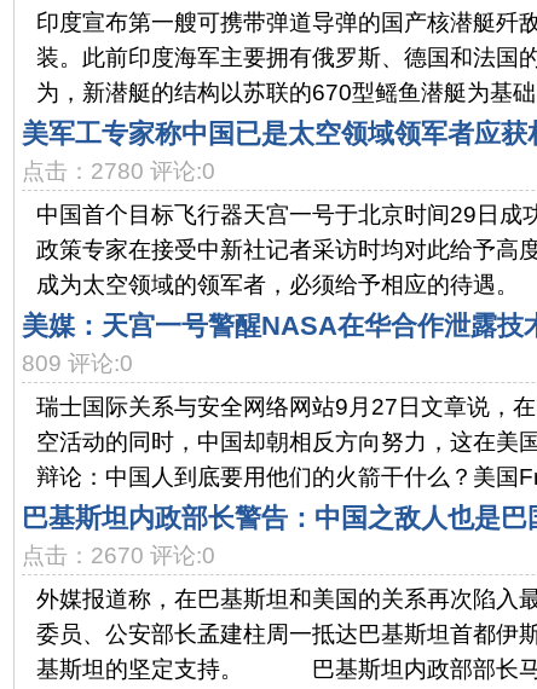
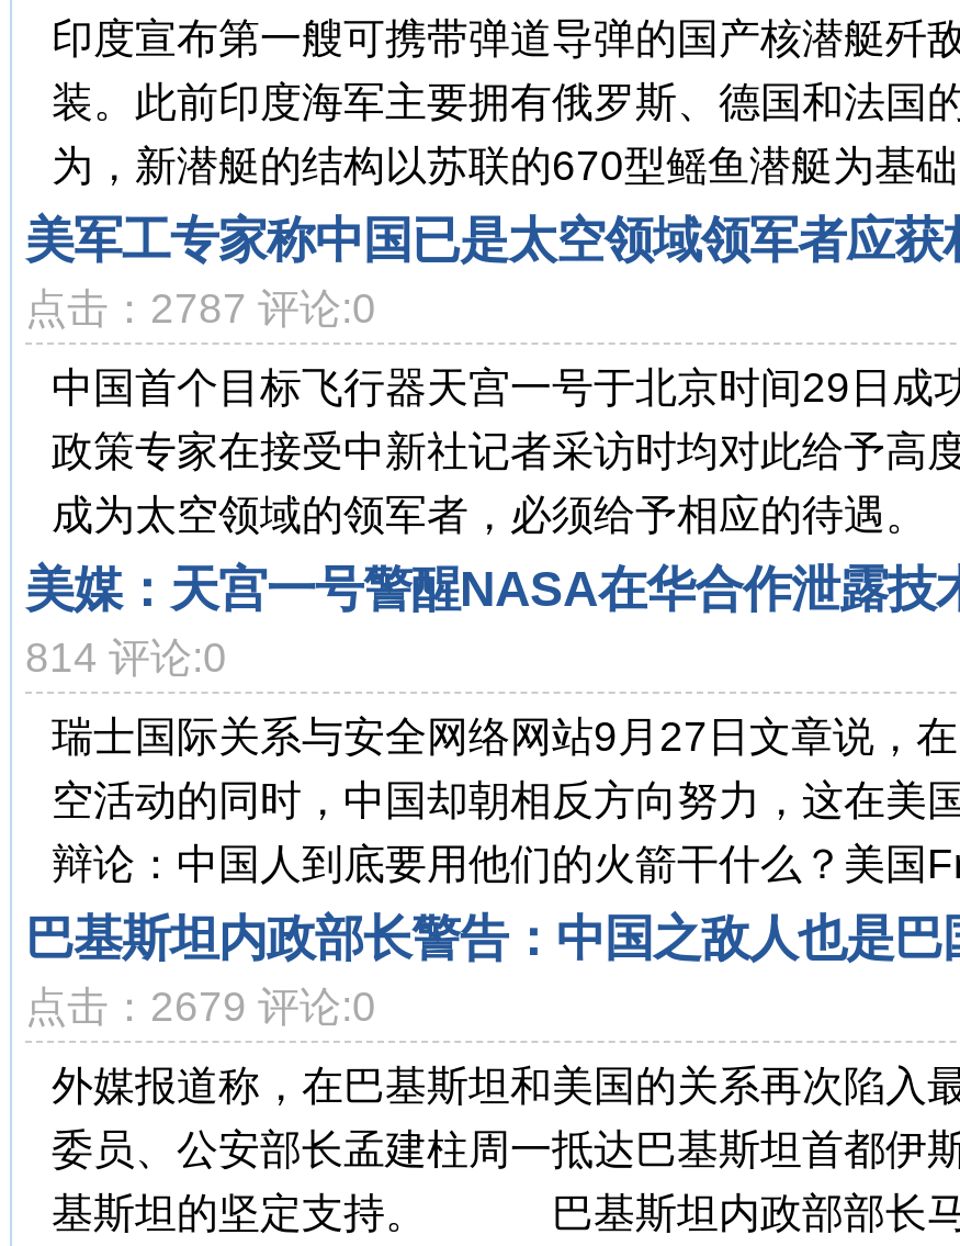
- 点击：2780 评论:0
+ 点击：2787 评论:0

- 809 评论:0
+ 814 评论:0

- 点击：2670 评论:0
+ 点击：2679 评论:0
